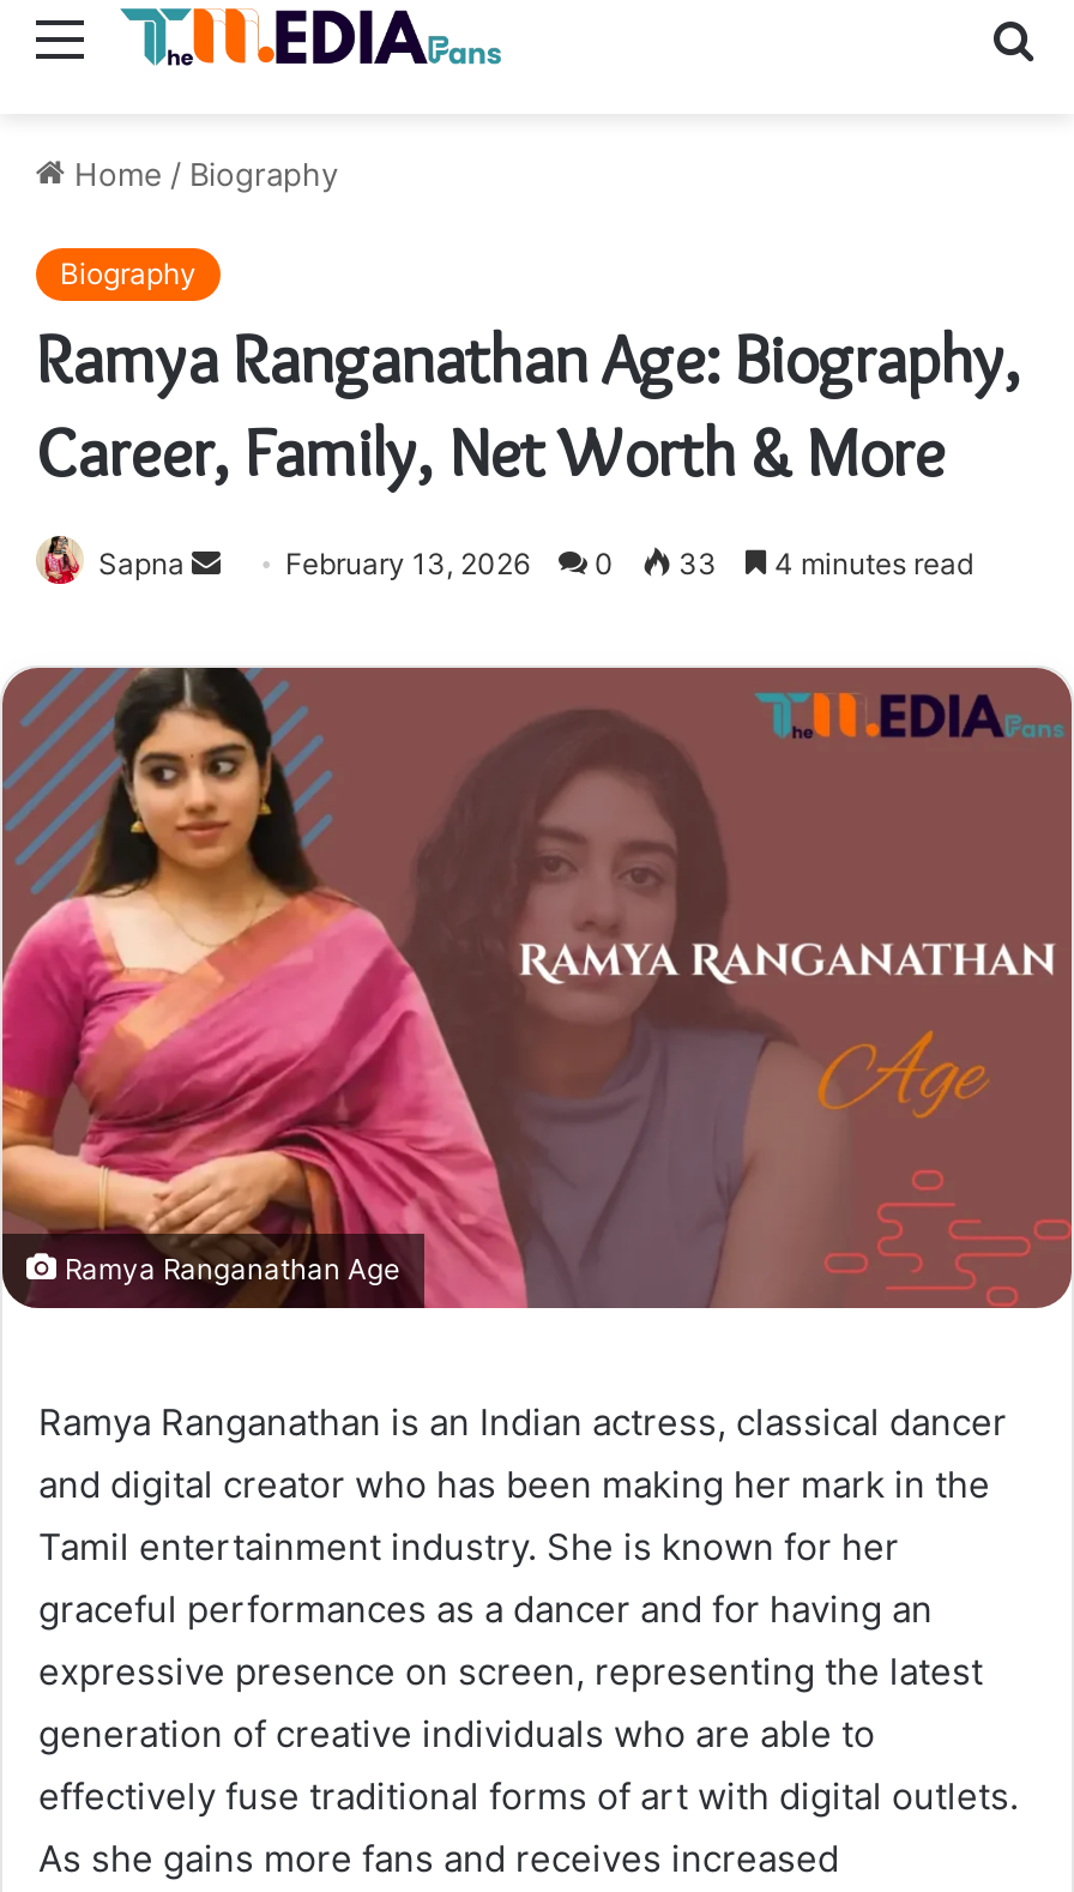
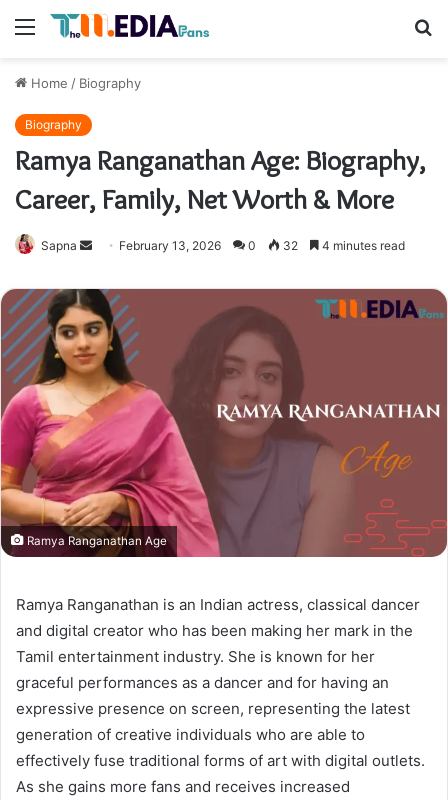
- 33
+ 32
